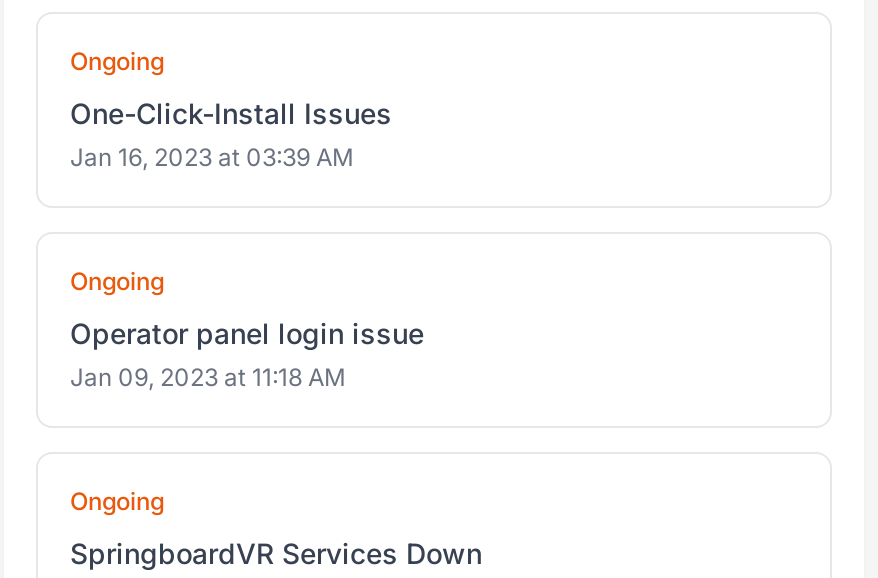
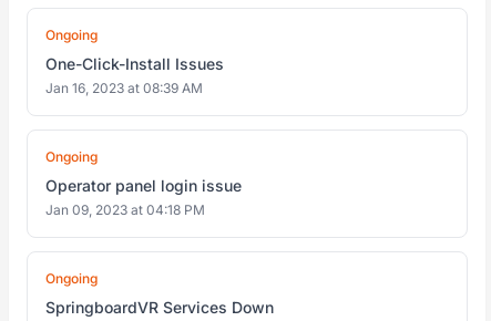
- Jan 16, 2023 at 03:39 AM
+ Jan 16, 2023 at 08:39 AM

- Jan 09, 2023 at 11:18 AM
+ Jan 09, 2023 at 04:18 PM
